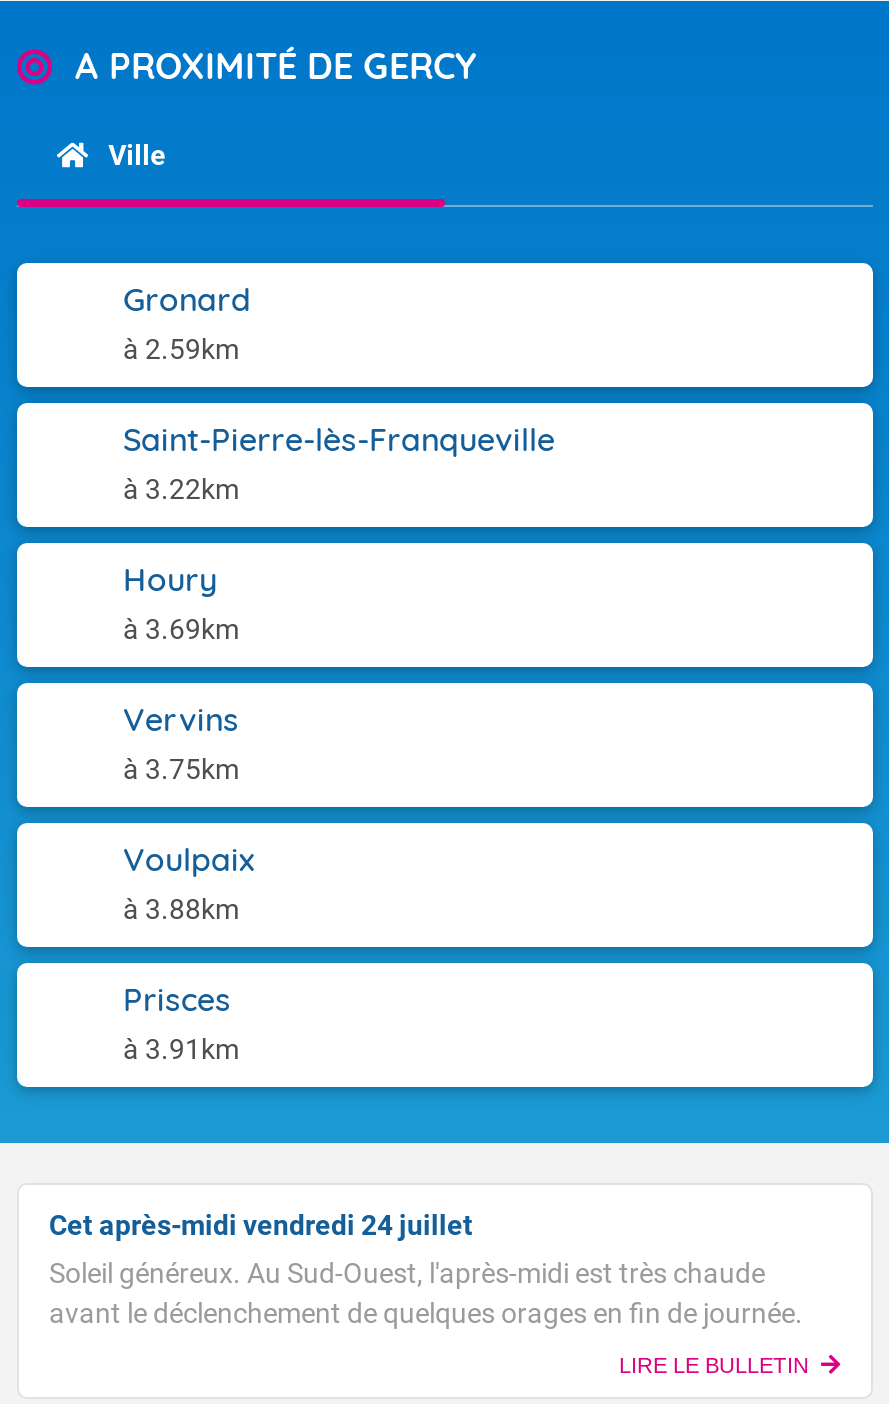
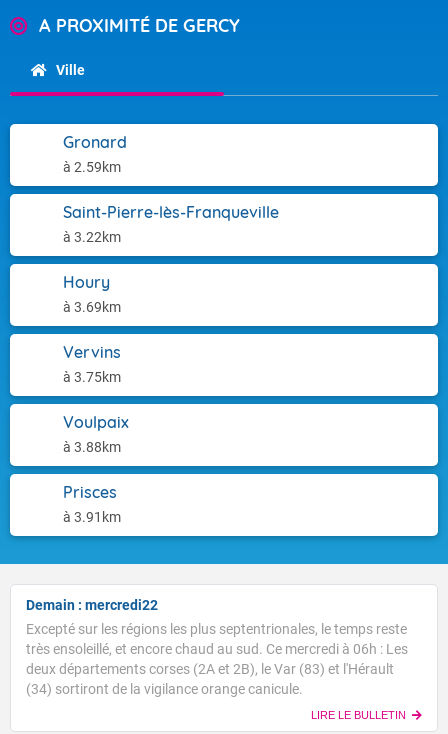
- Cet après-midi vendredi 24 juillet
+ Demain : mercredi22

- Soleil généreux. Au Sud-Ouest, l'après-midi est très chaude
- avant le déclenchement de quelques orages en fin de journée.
+ Excepté sur les régions les plus septentrionales, le temps reste
+ très ensoleillé, et encore chaud au sud. Ce mercredi à 06h : Les
+ deux départements corses (2A et 2B), le Var (83) et l'Hérault
+ (34) sortiront de la vigilance orange canicule.
